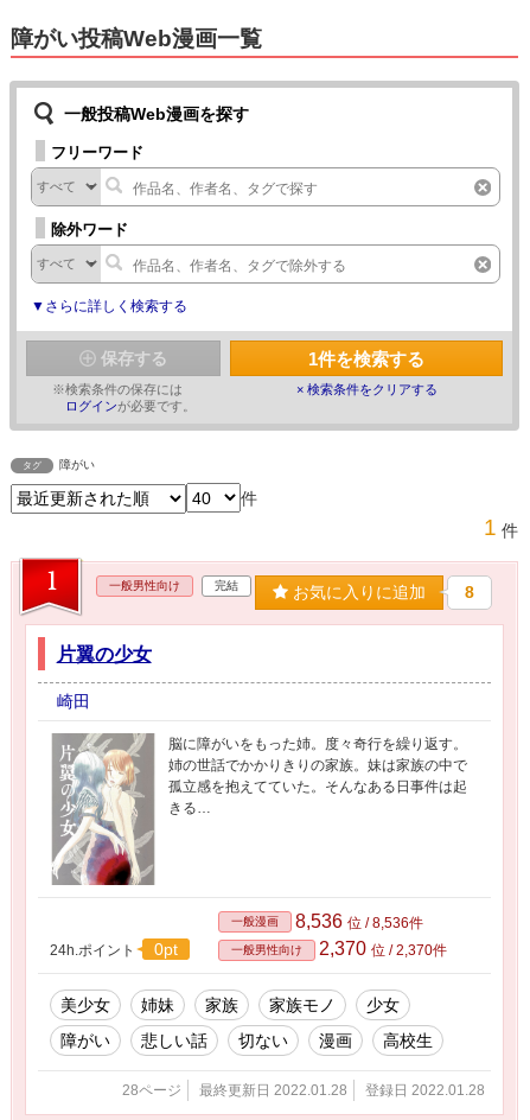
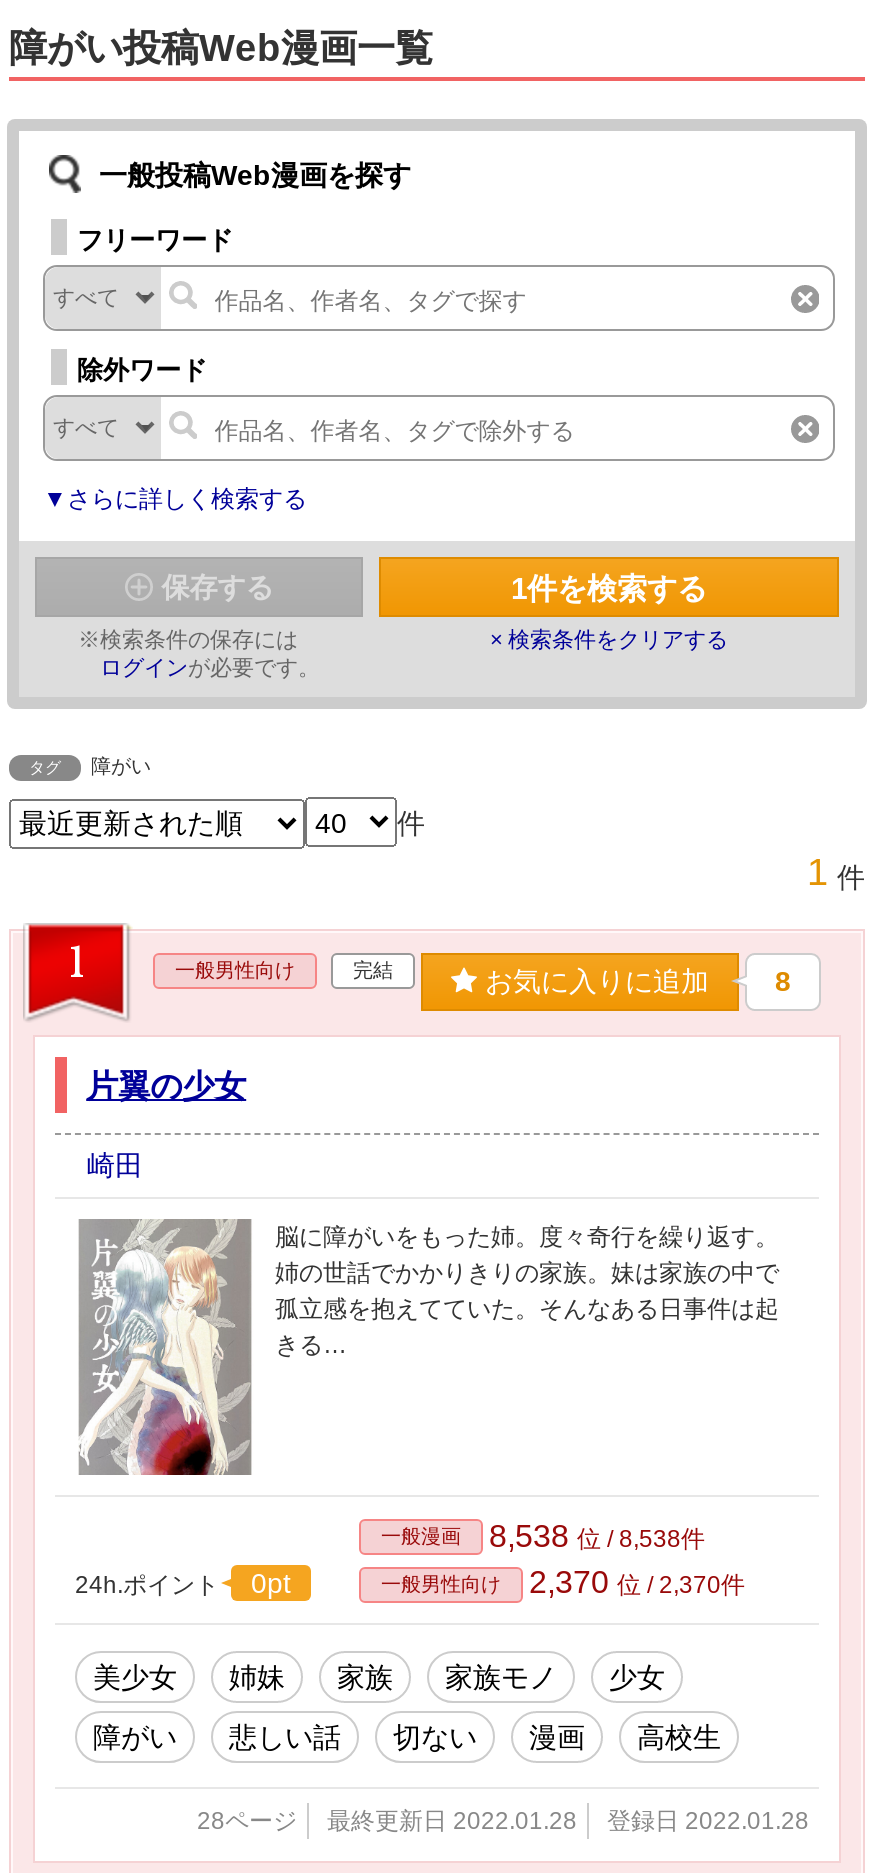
- 一般漫画 8,536位 / 8,536件
+ 一般漫画 8,538位 / 8,538件
